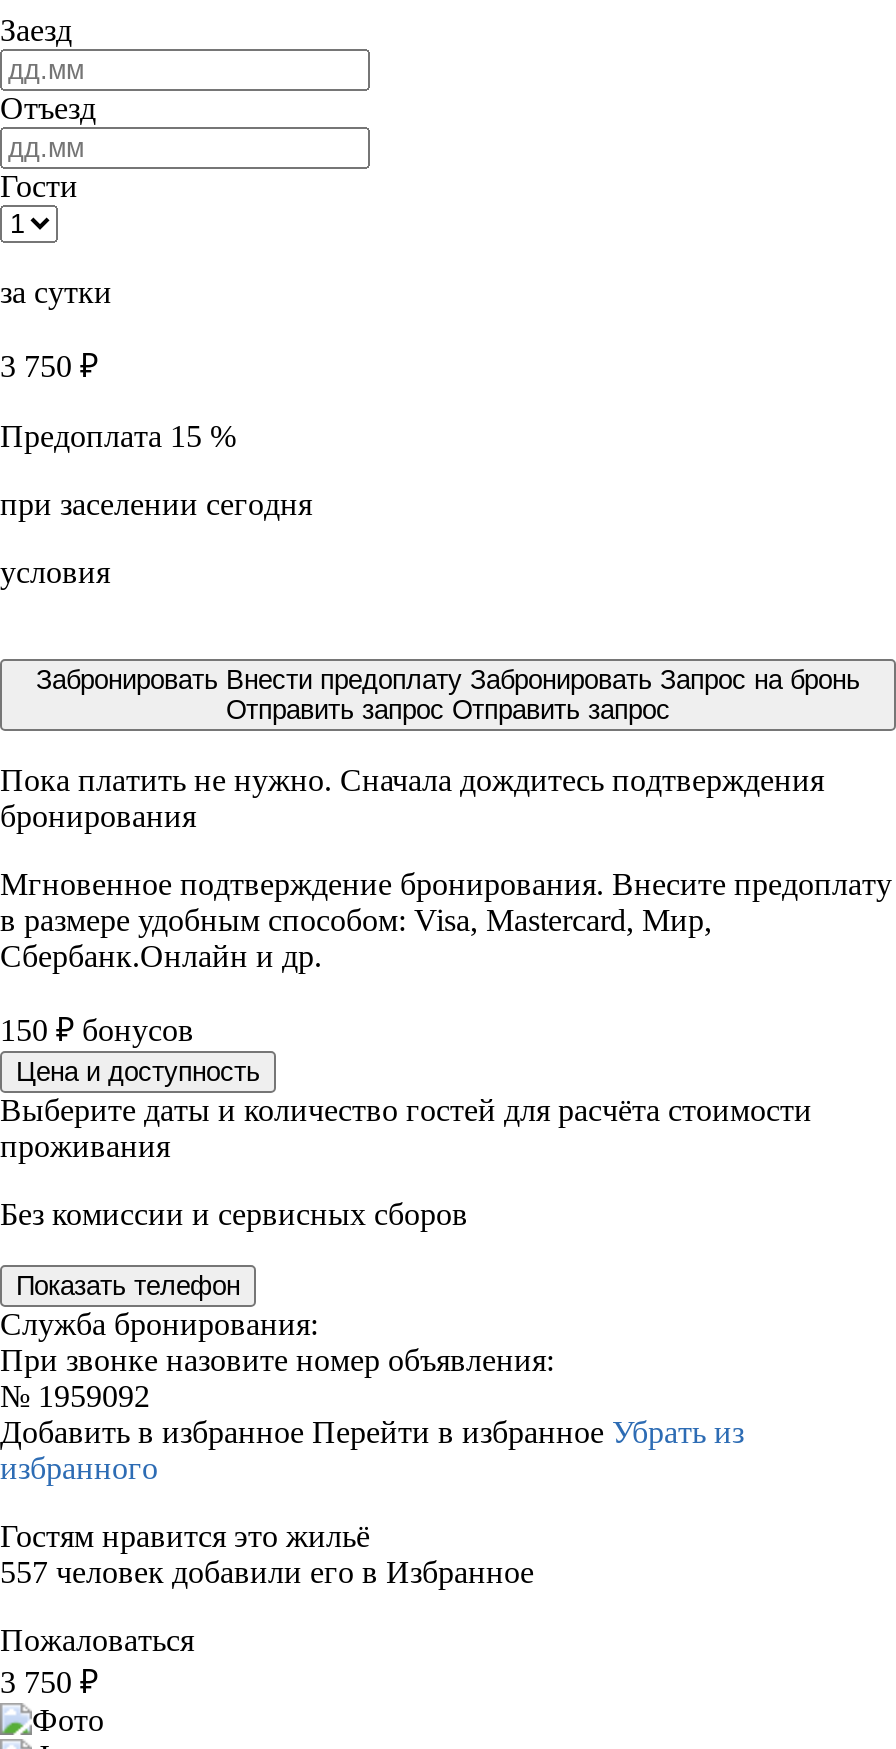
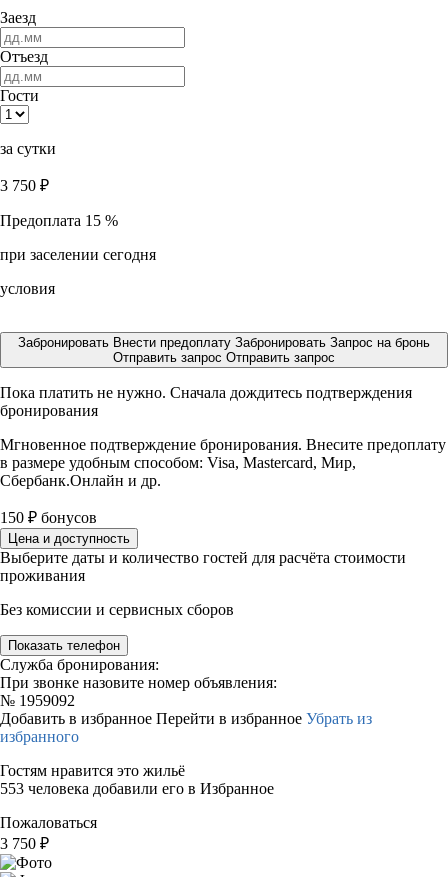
- 557 человек добавили его в Избранное
+ 553 человека добавили его в Избранное
